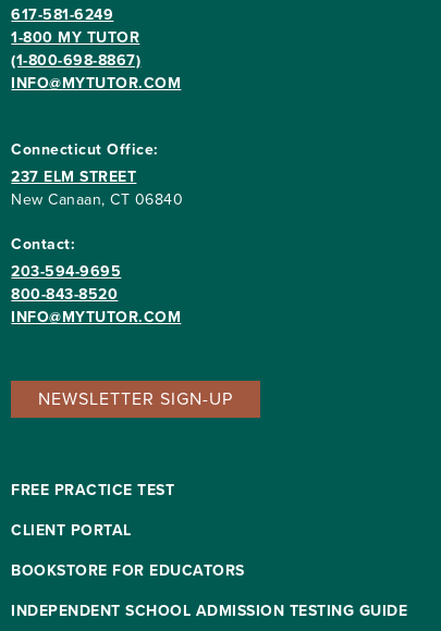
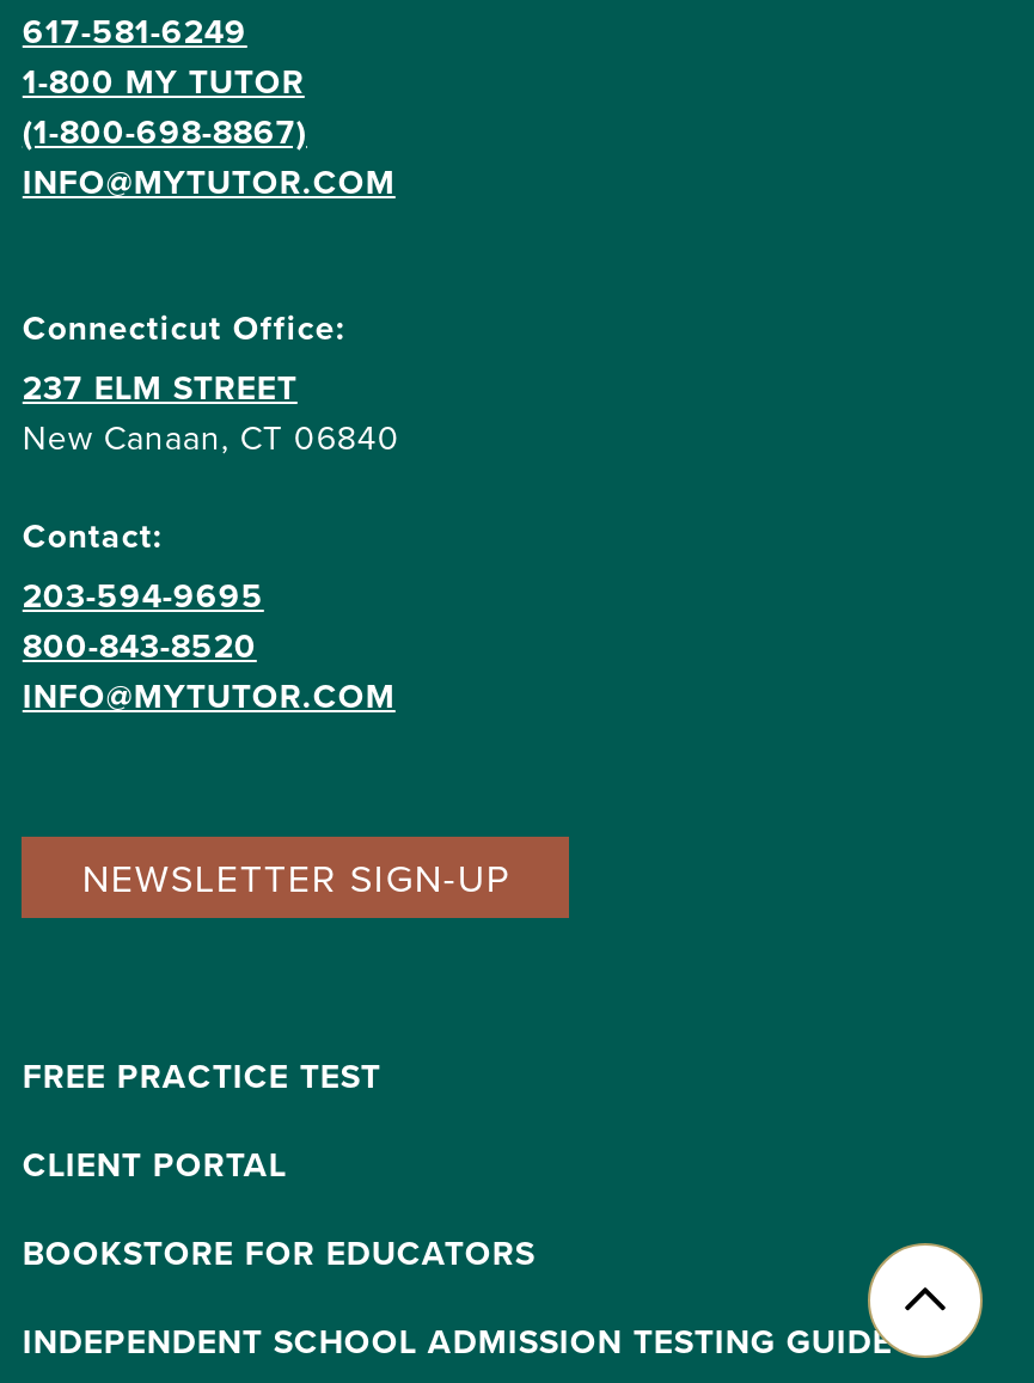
+ [image]
